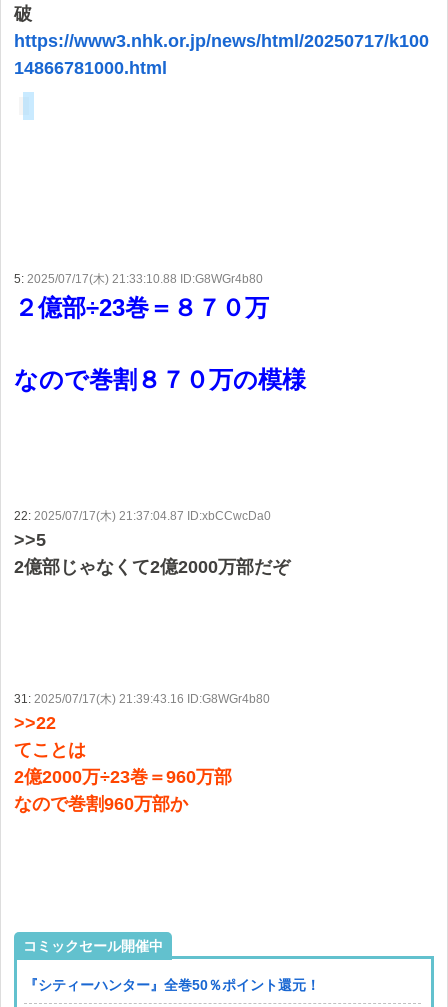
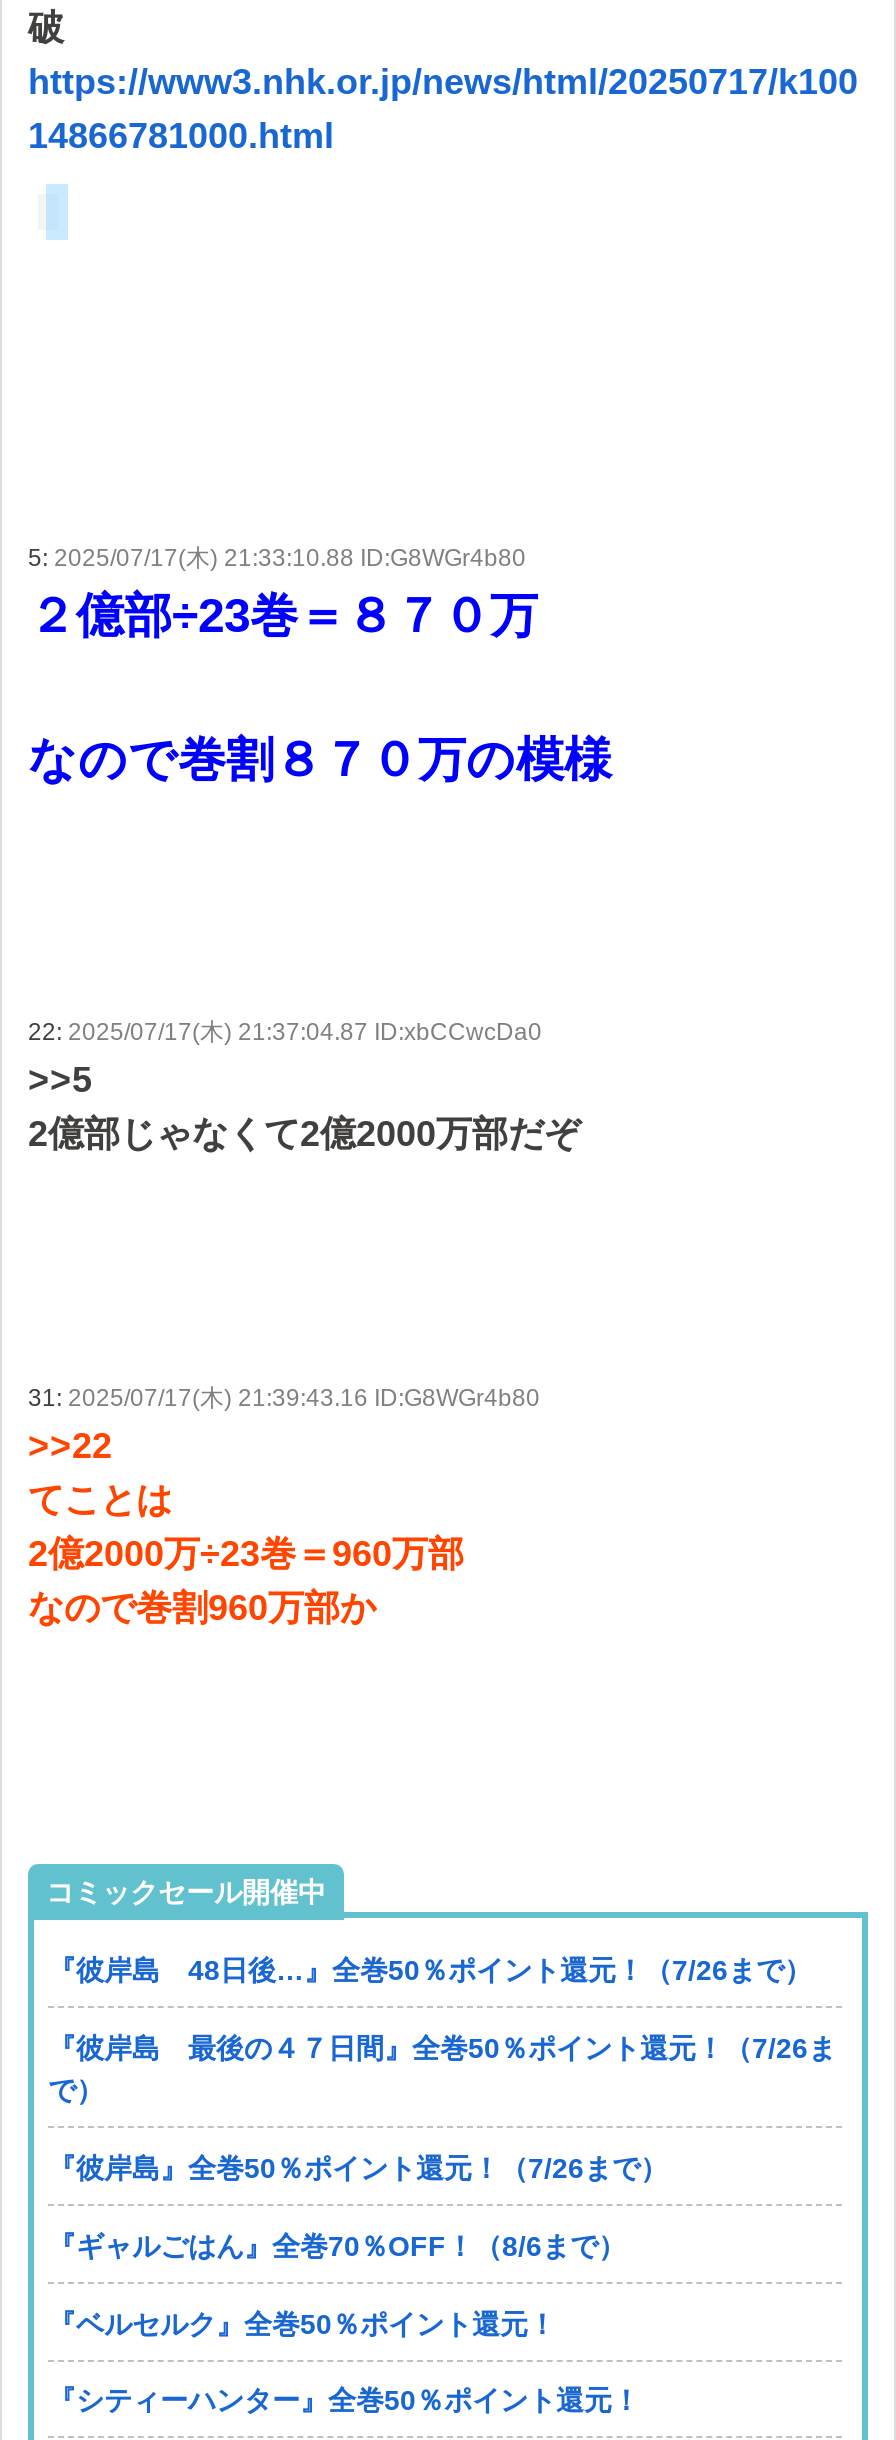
+ 『彼岸島 48日後…』全巻50％ポイント還元！（7/26まで）
+ 『彼岸島 最後の４７日間』全巻50％ポイント還元！（7/26ま
+ で）
+ 『彼岸島』全巻50％ポイント還元！（7/26まで）
+ 『ギャルごはん』全巻70％OFF！（8/6まで）
+ 『ベルセルク』全巻50％ポイント還元！
